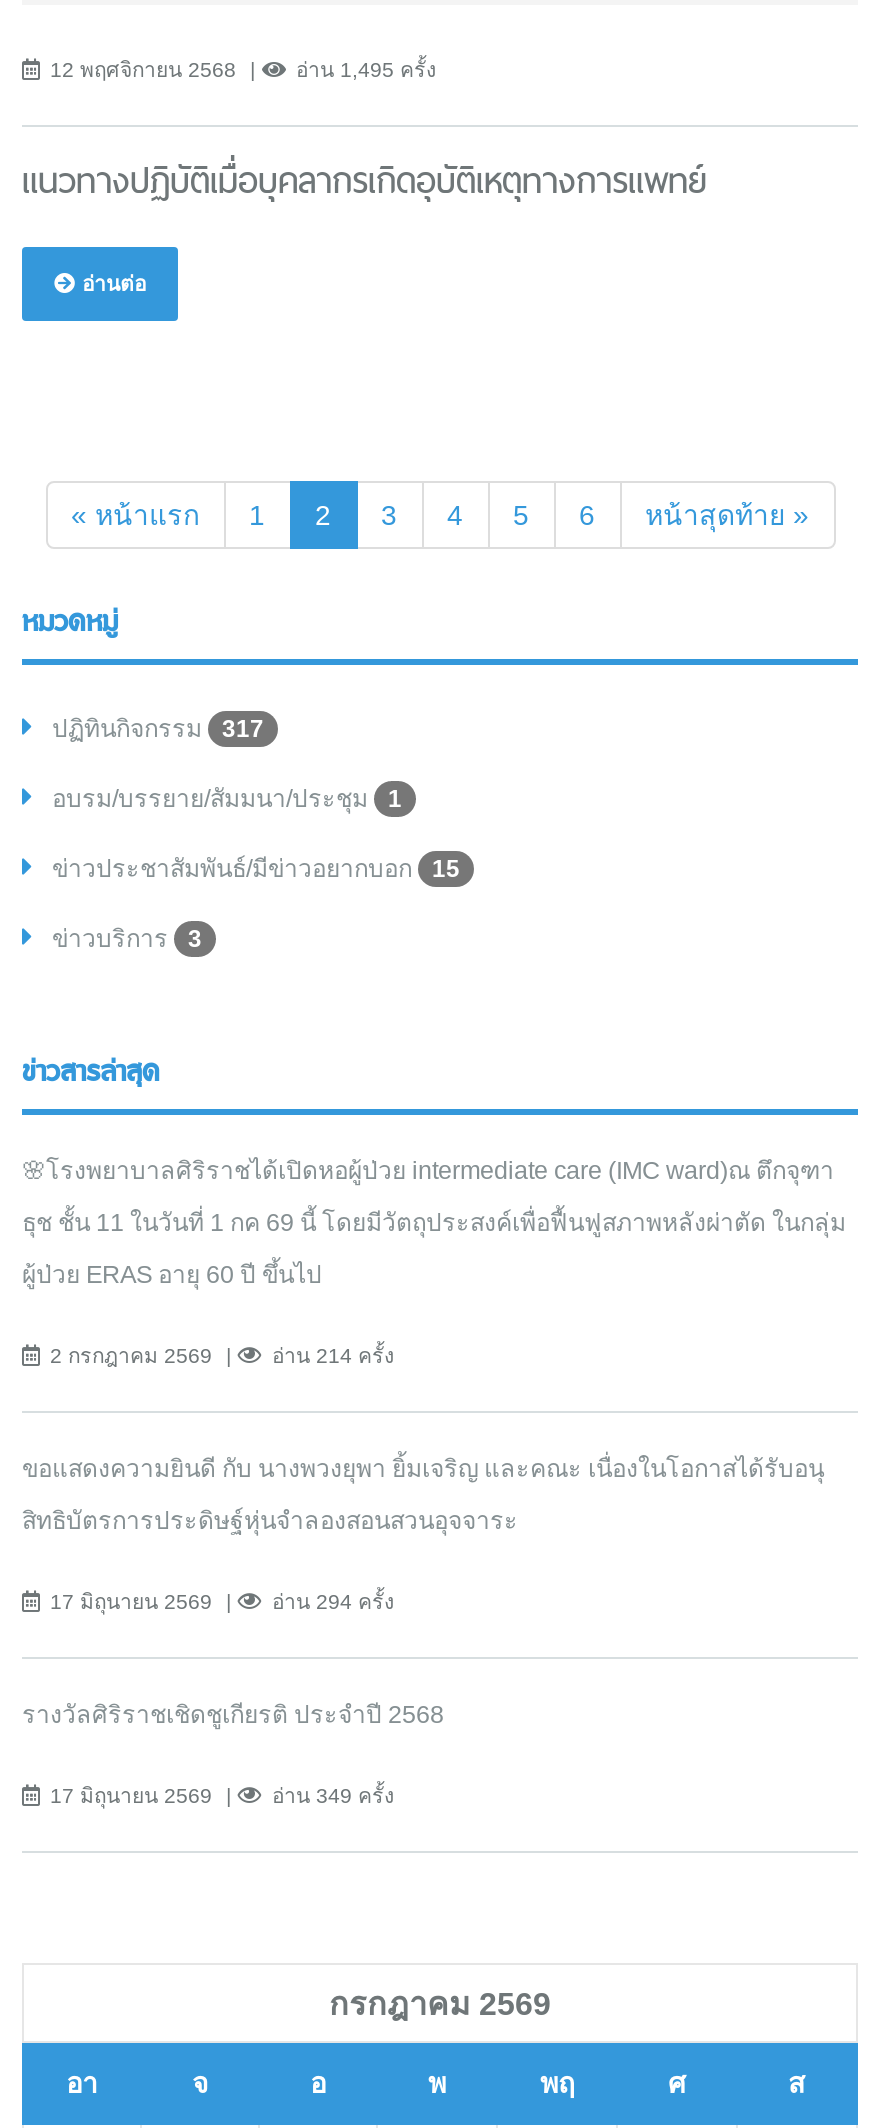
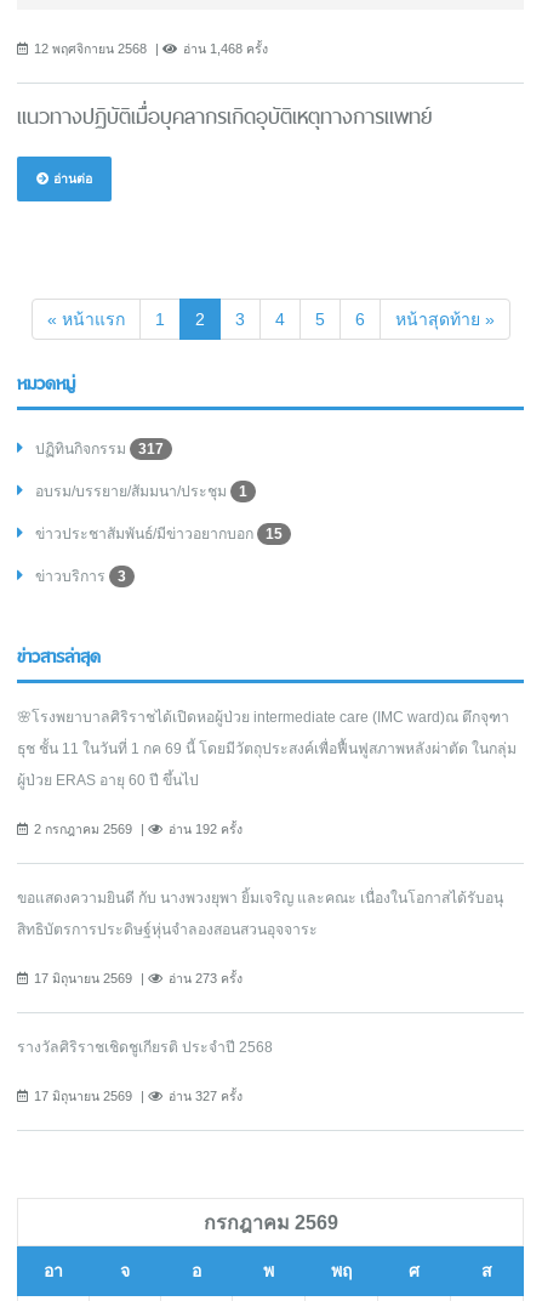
- อ่าน 1,495 ครั้ง
+ อ่าน 1,468 ครั้ง

- อ่าน 214 ครั้ง
+ อ่าน 192 ครั้ง

- อ่าน 294 ครั้ง
+ อ่าน 273 ครั้ง

- อ่าน 349 ครั้ง
+ อ่าน 327 ครั้ง
